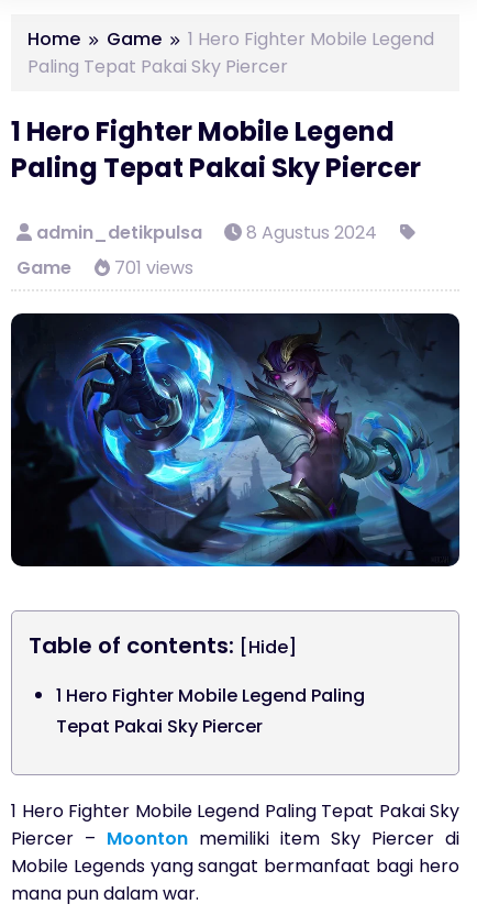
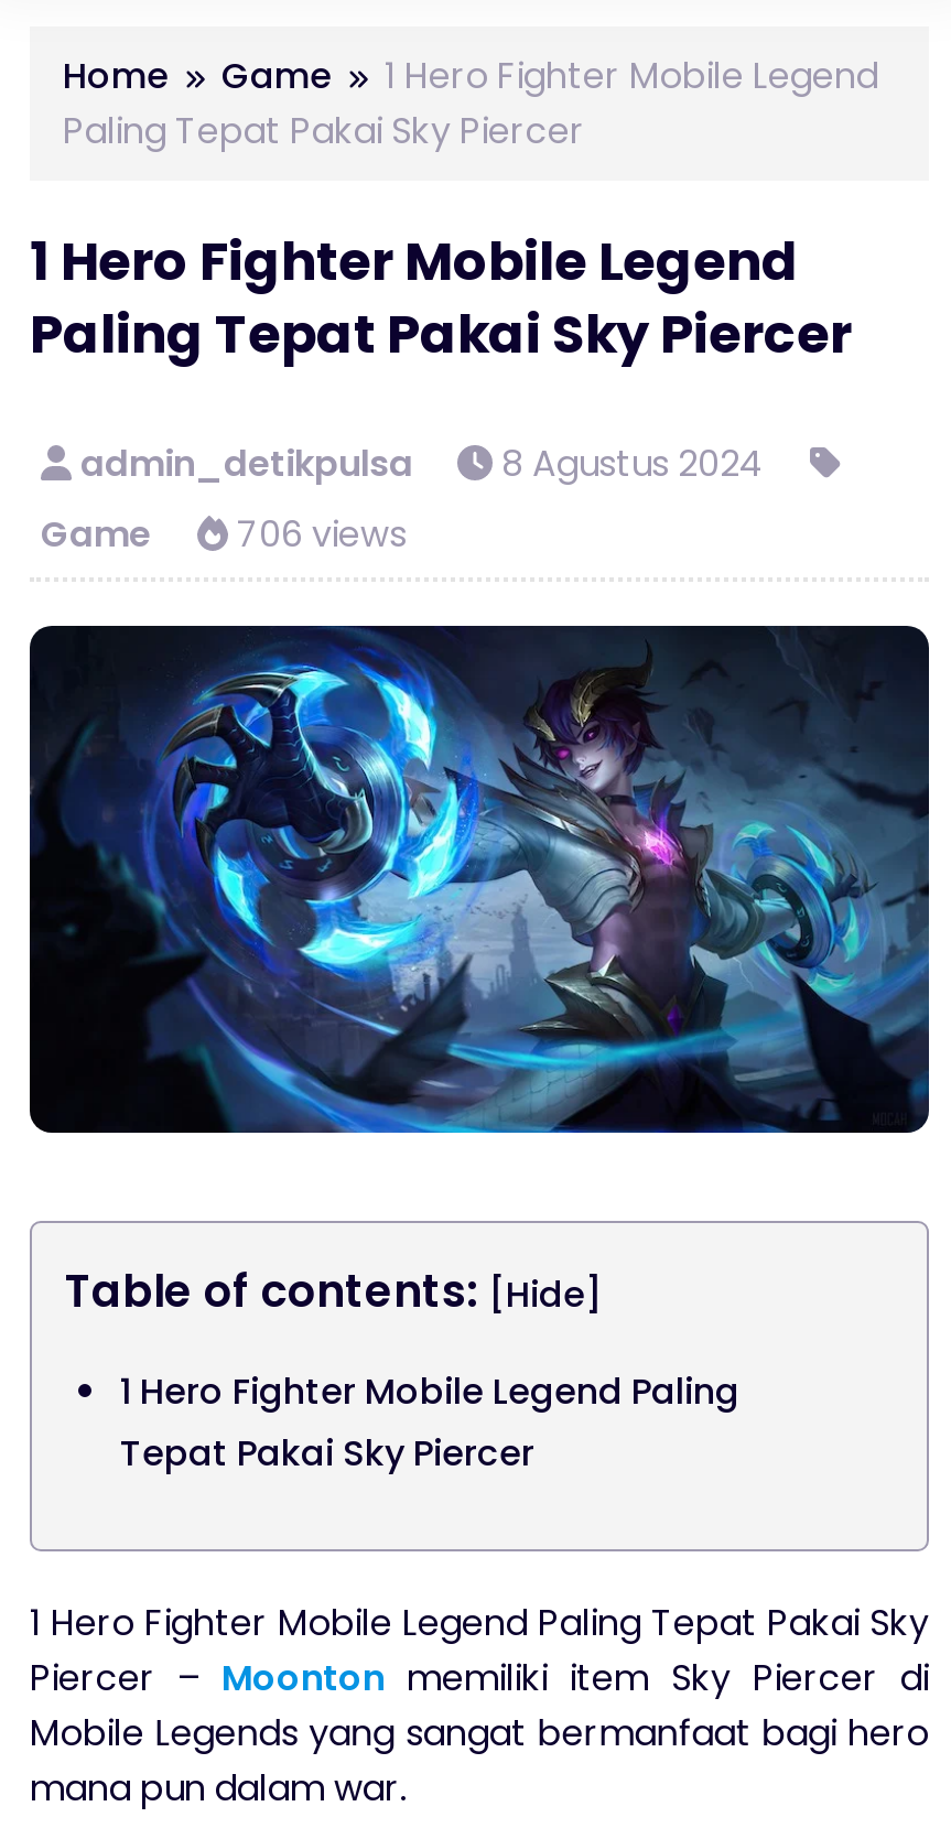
- Game 701 views
+ Game 706 views
